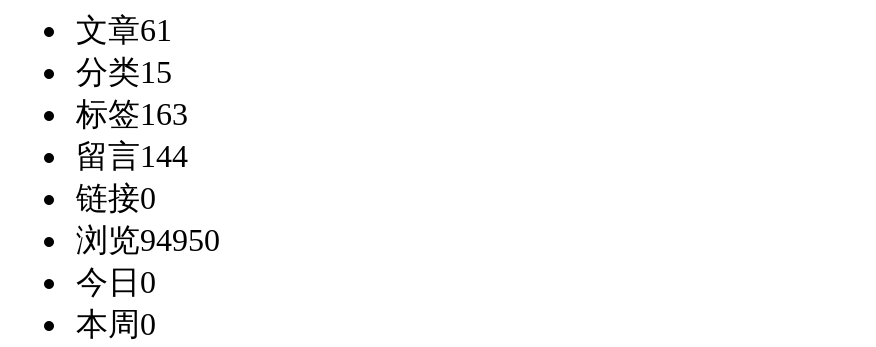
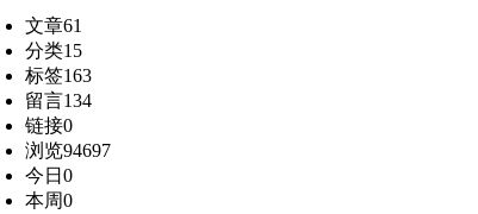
- 留言144
+ 留言134

- 浏览94950
+ 浏览94697
